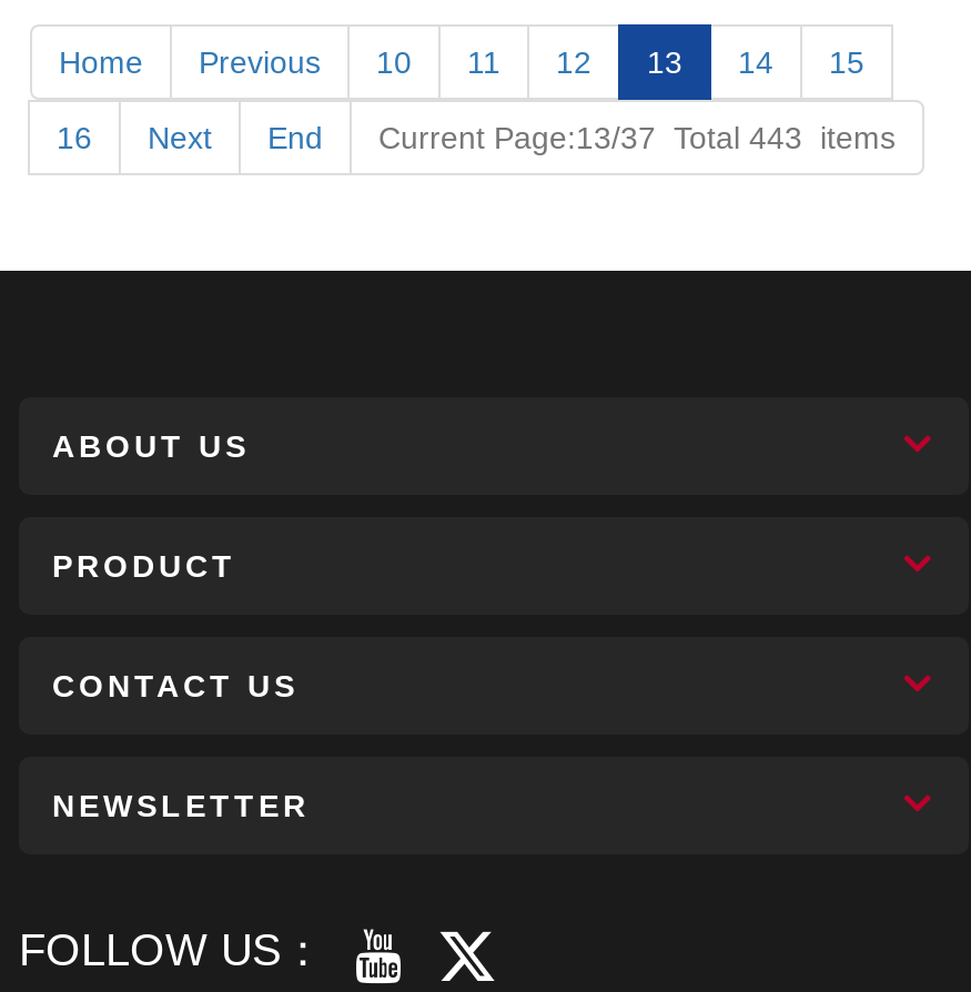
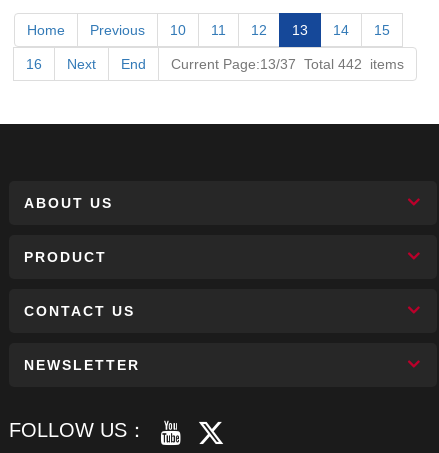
- Current Page:13/37 Total 443 items
+ Current Page:13/37 Total 442 items
